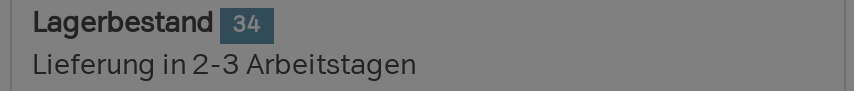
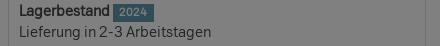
- Lagerbestand 34
+ Lagerbestand 2024
